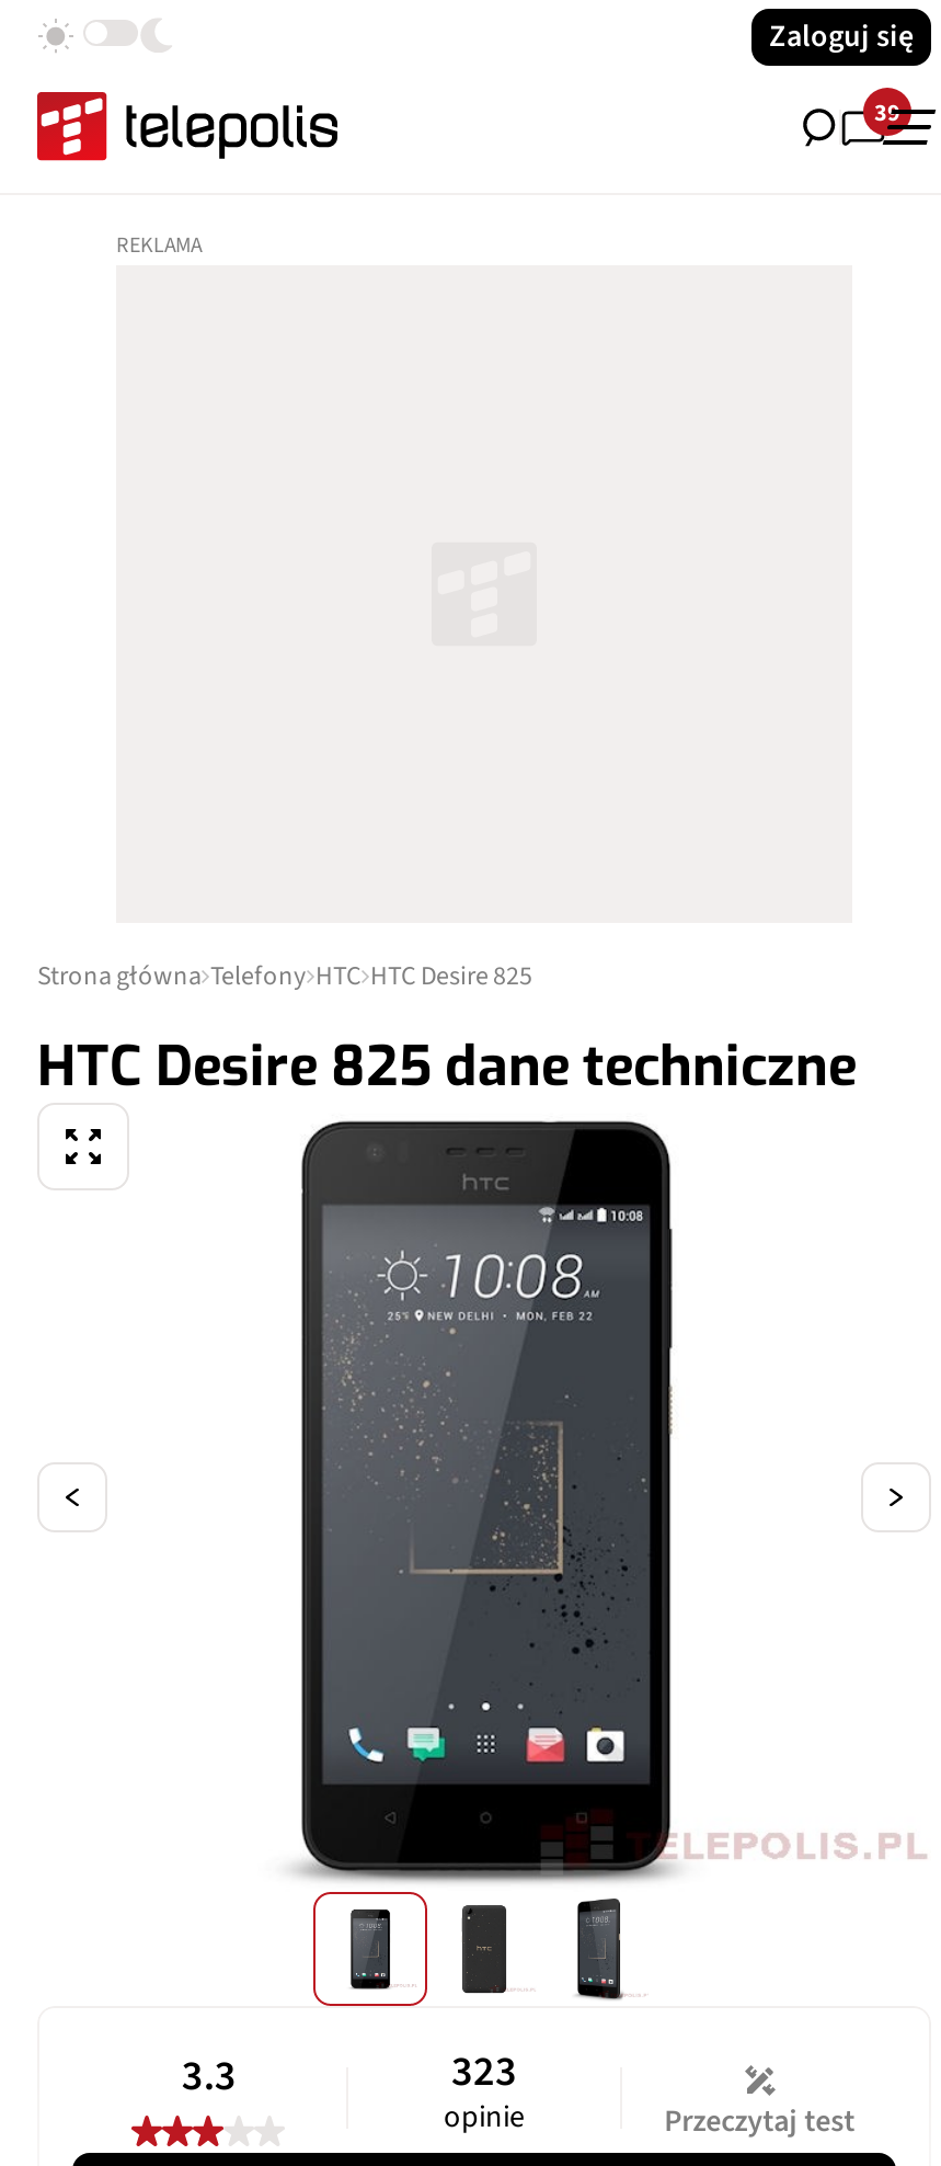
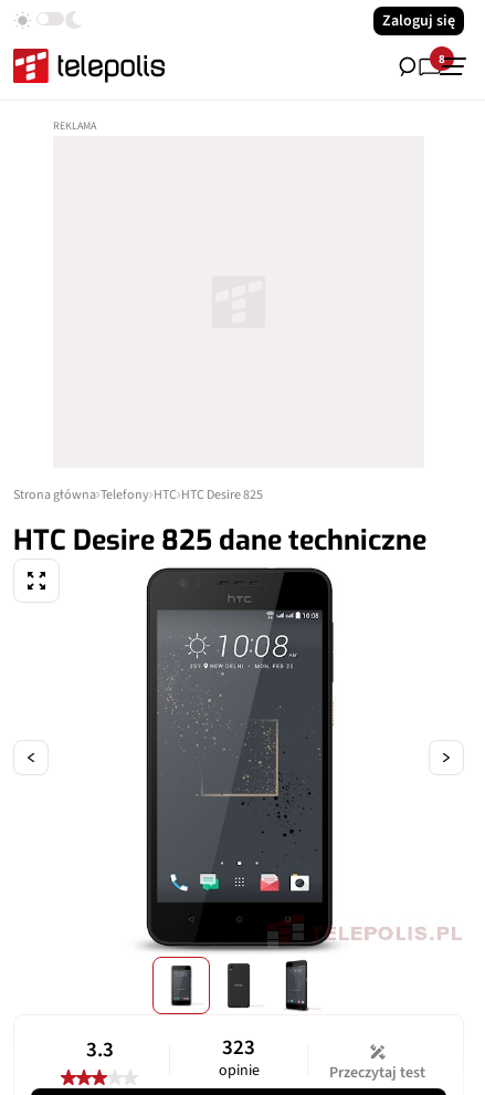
- 39
+ 8
